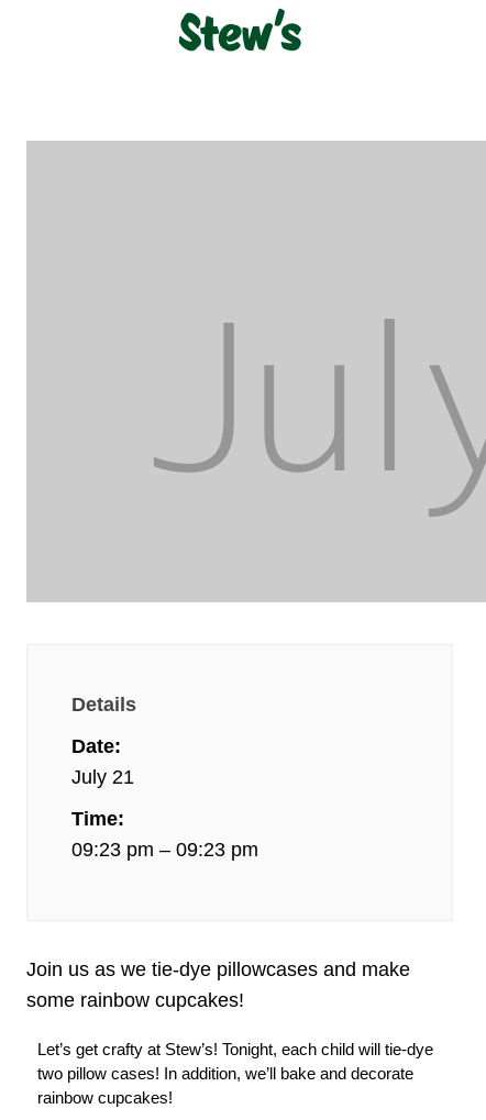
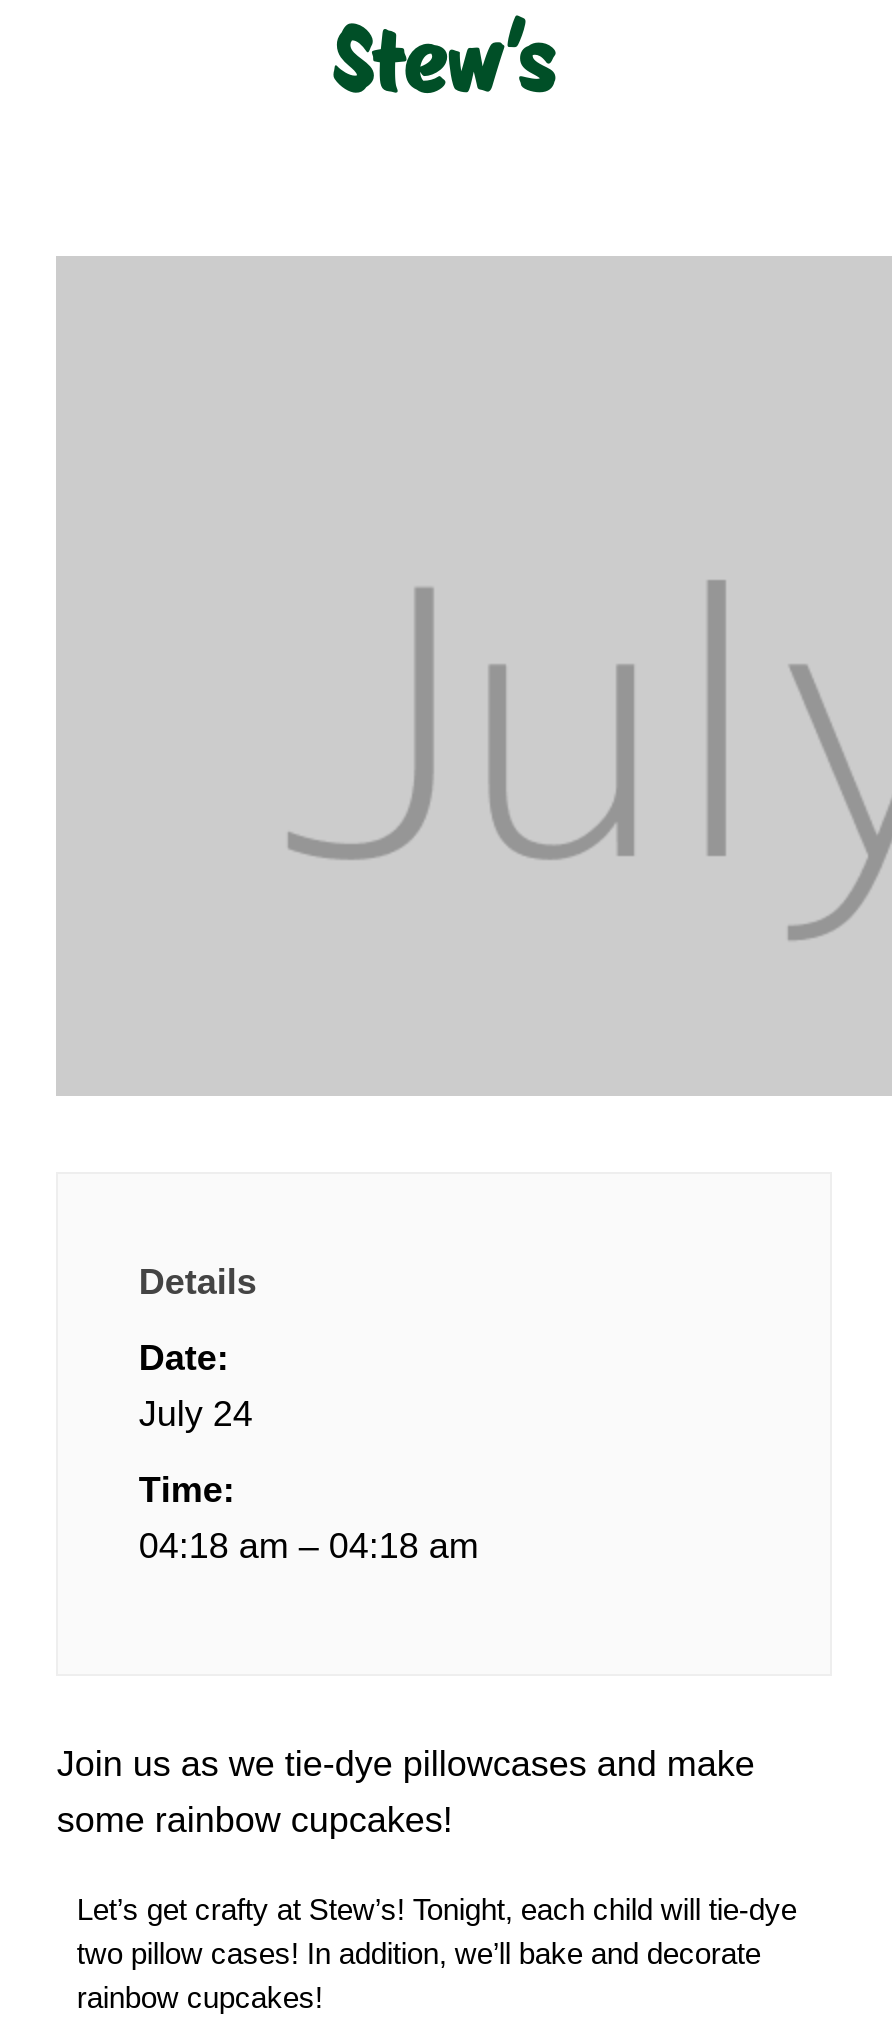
- July 21
+ July 24

- 09:23 pm – 09:23 pm
+ 04:18 am – 04:18 am
